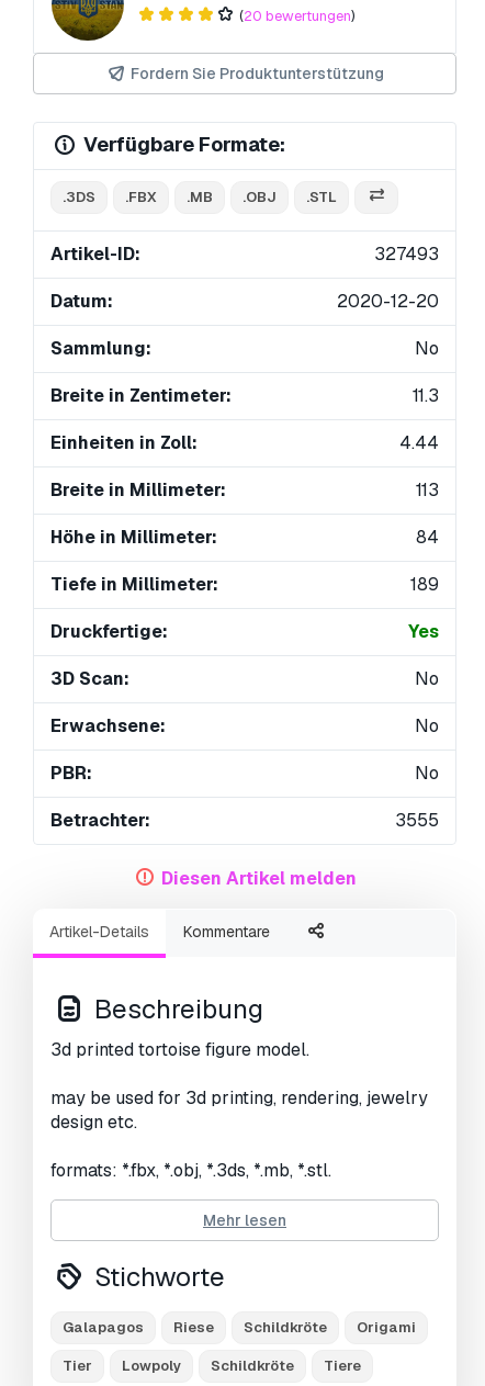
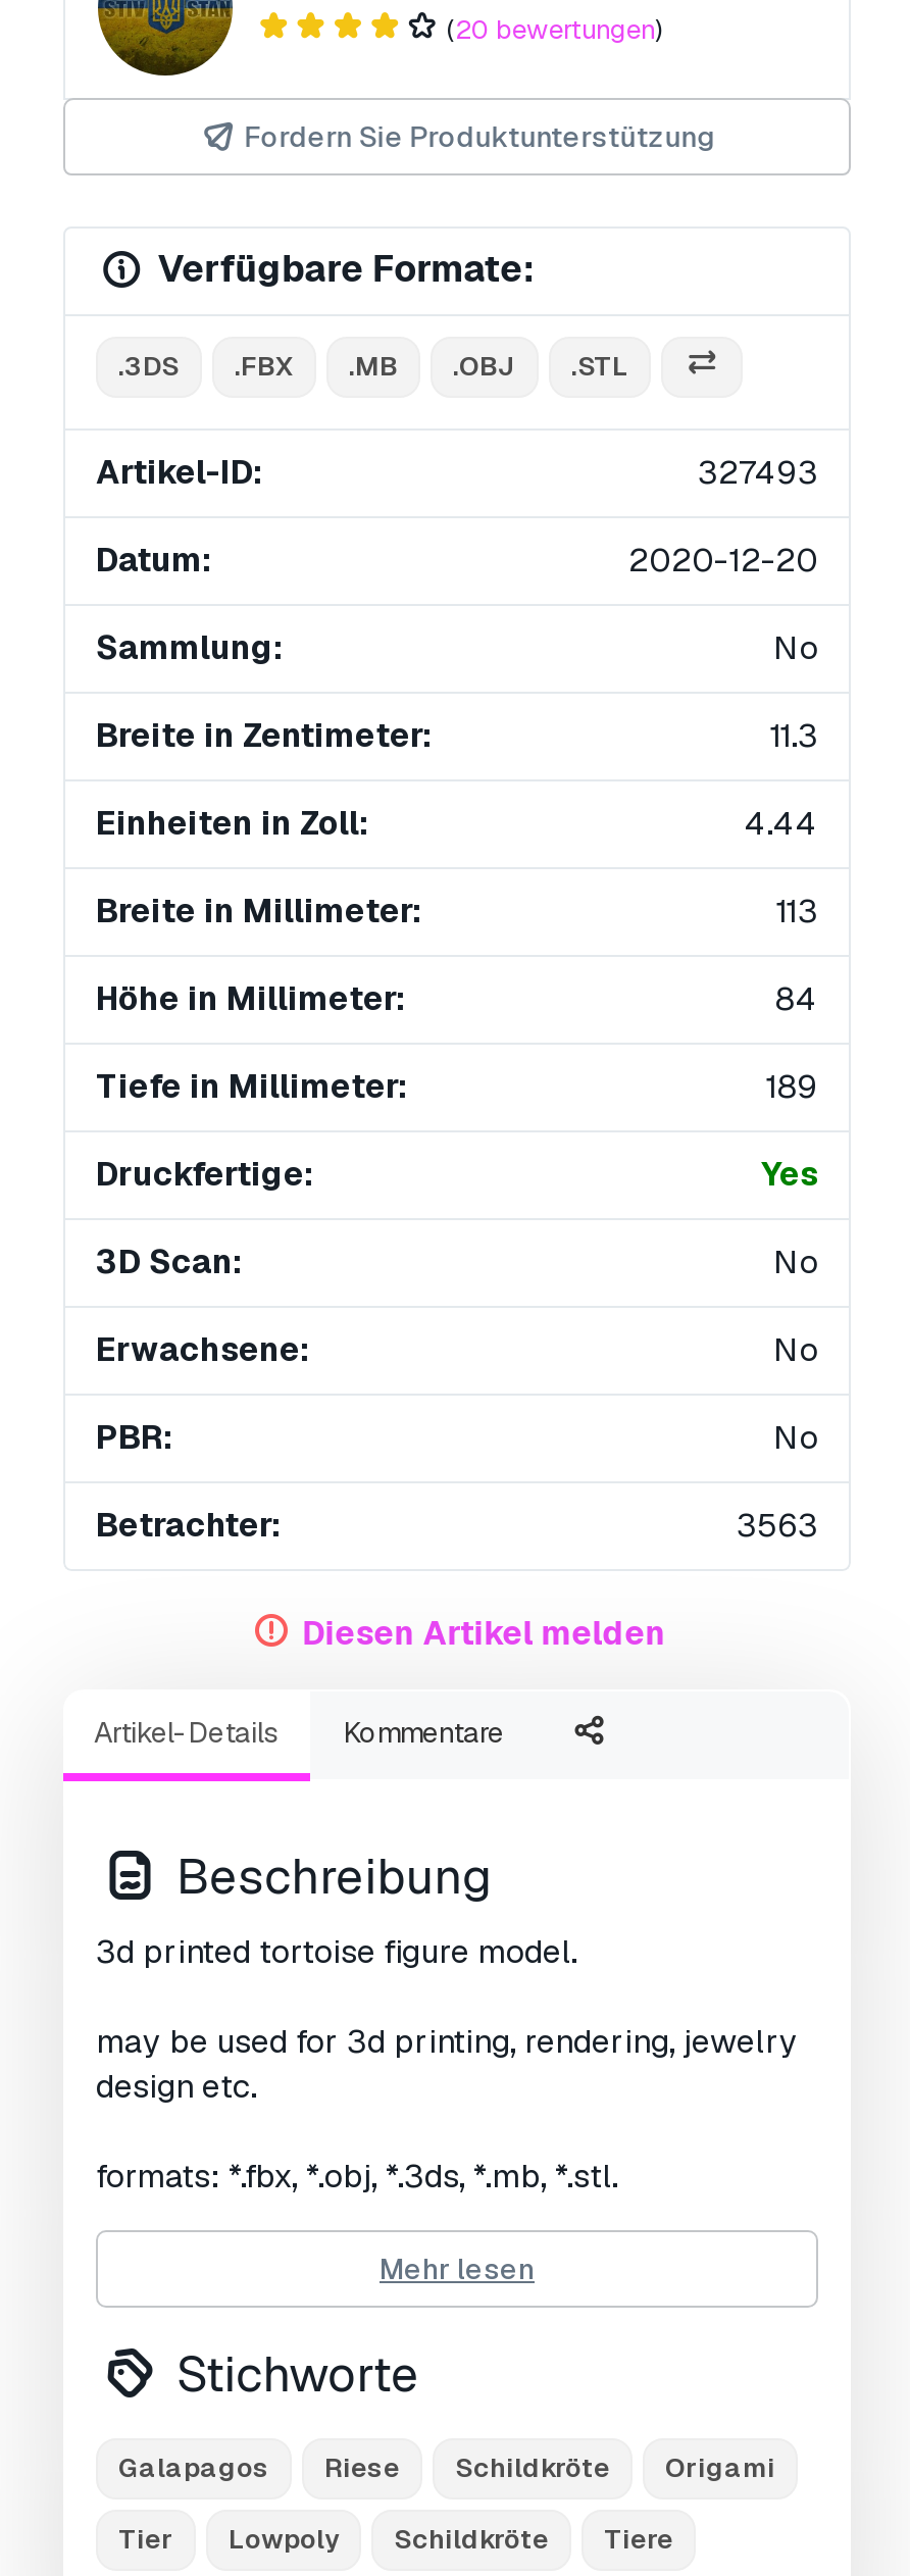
- 3555
+ 3563
